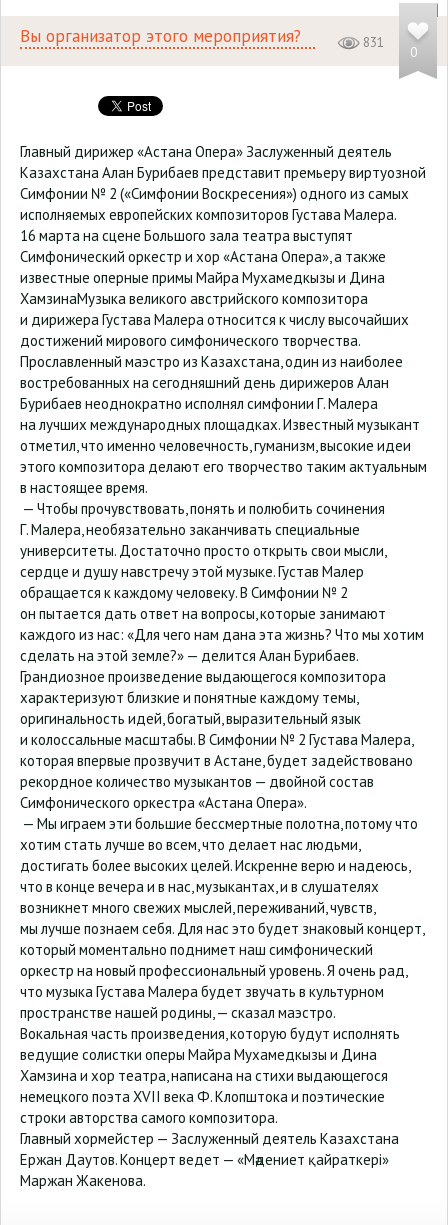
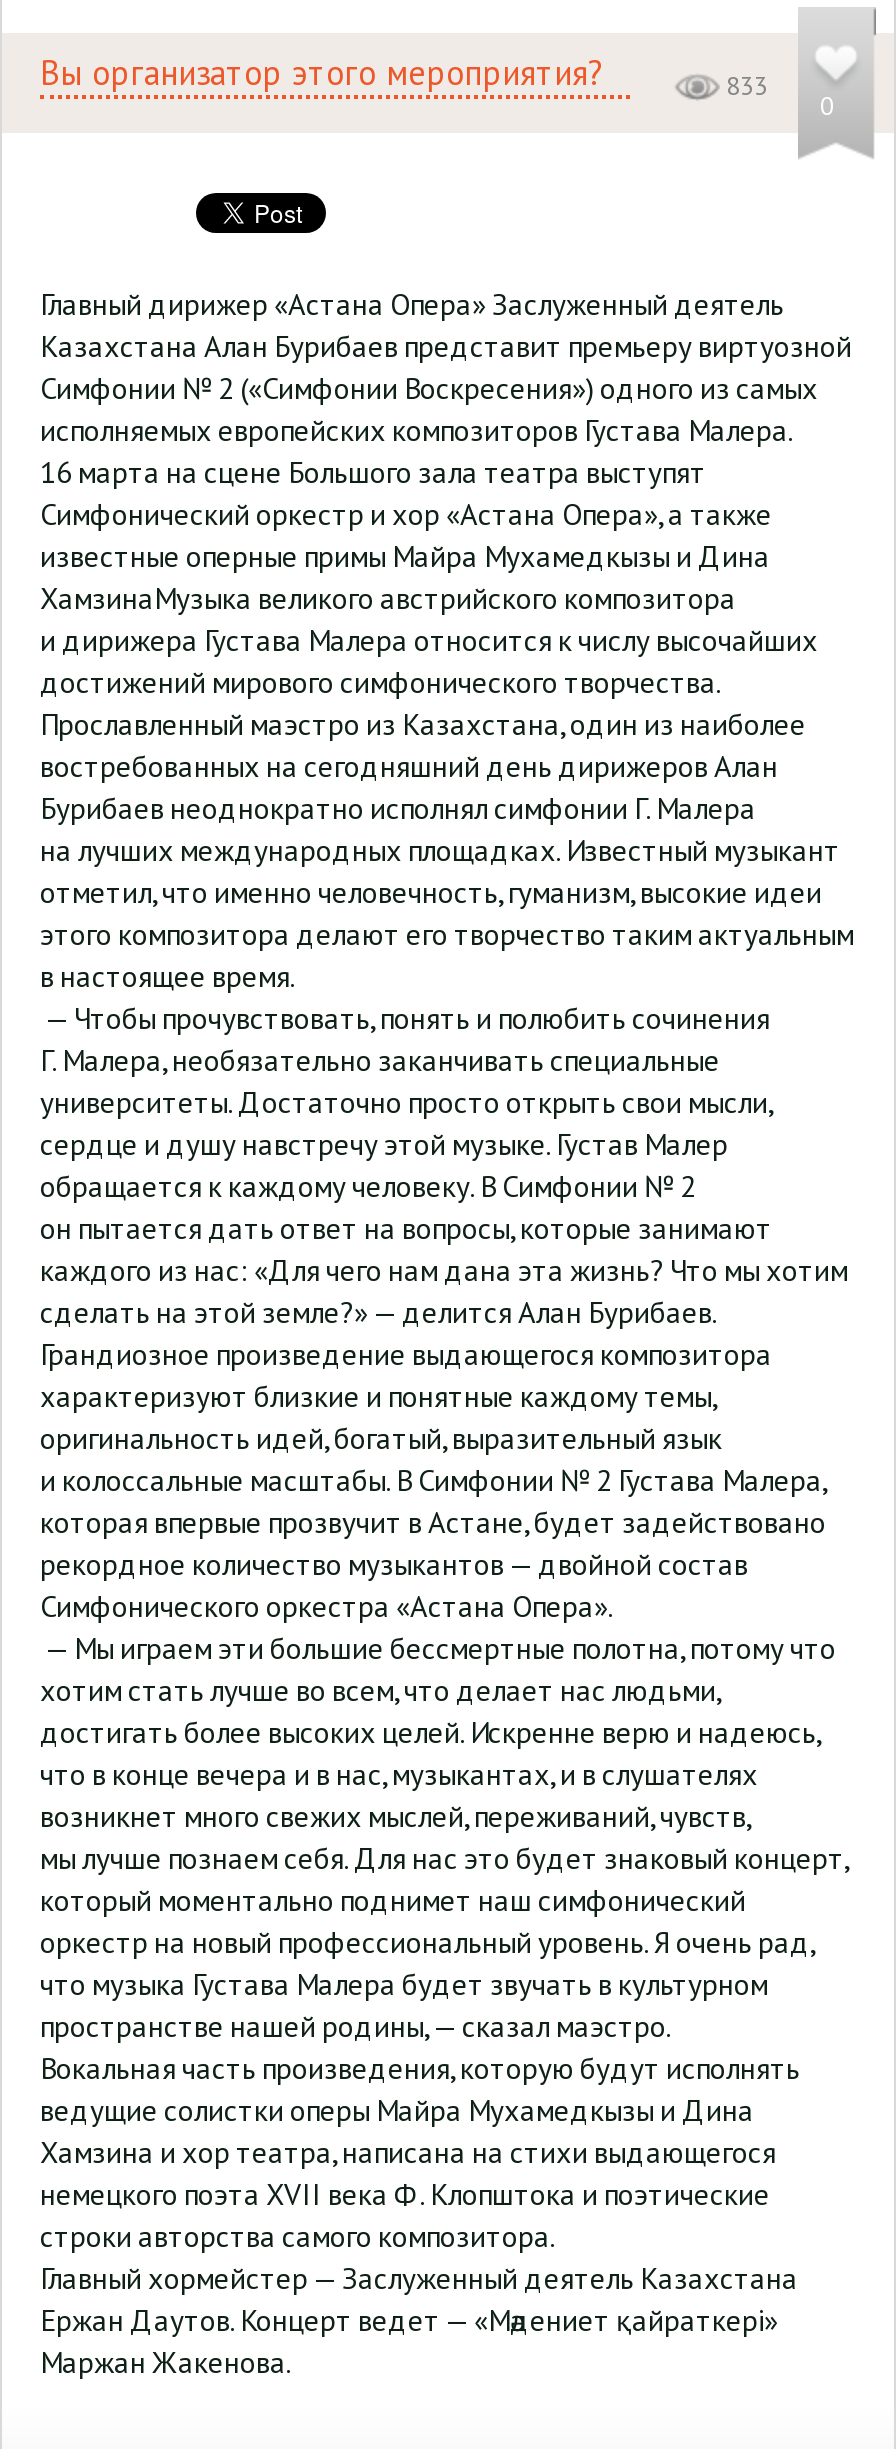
- 831
+ 833
